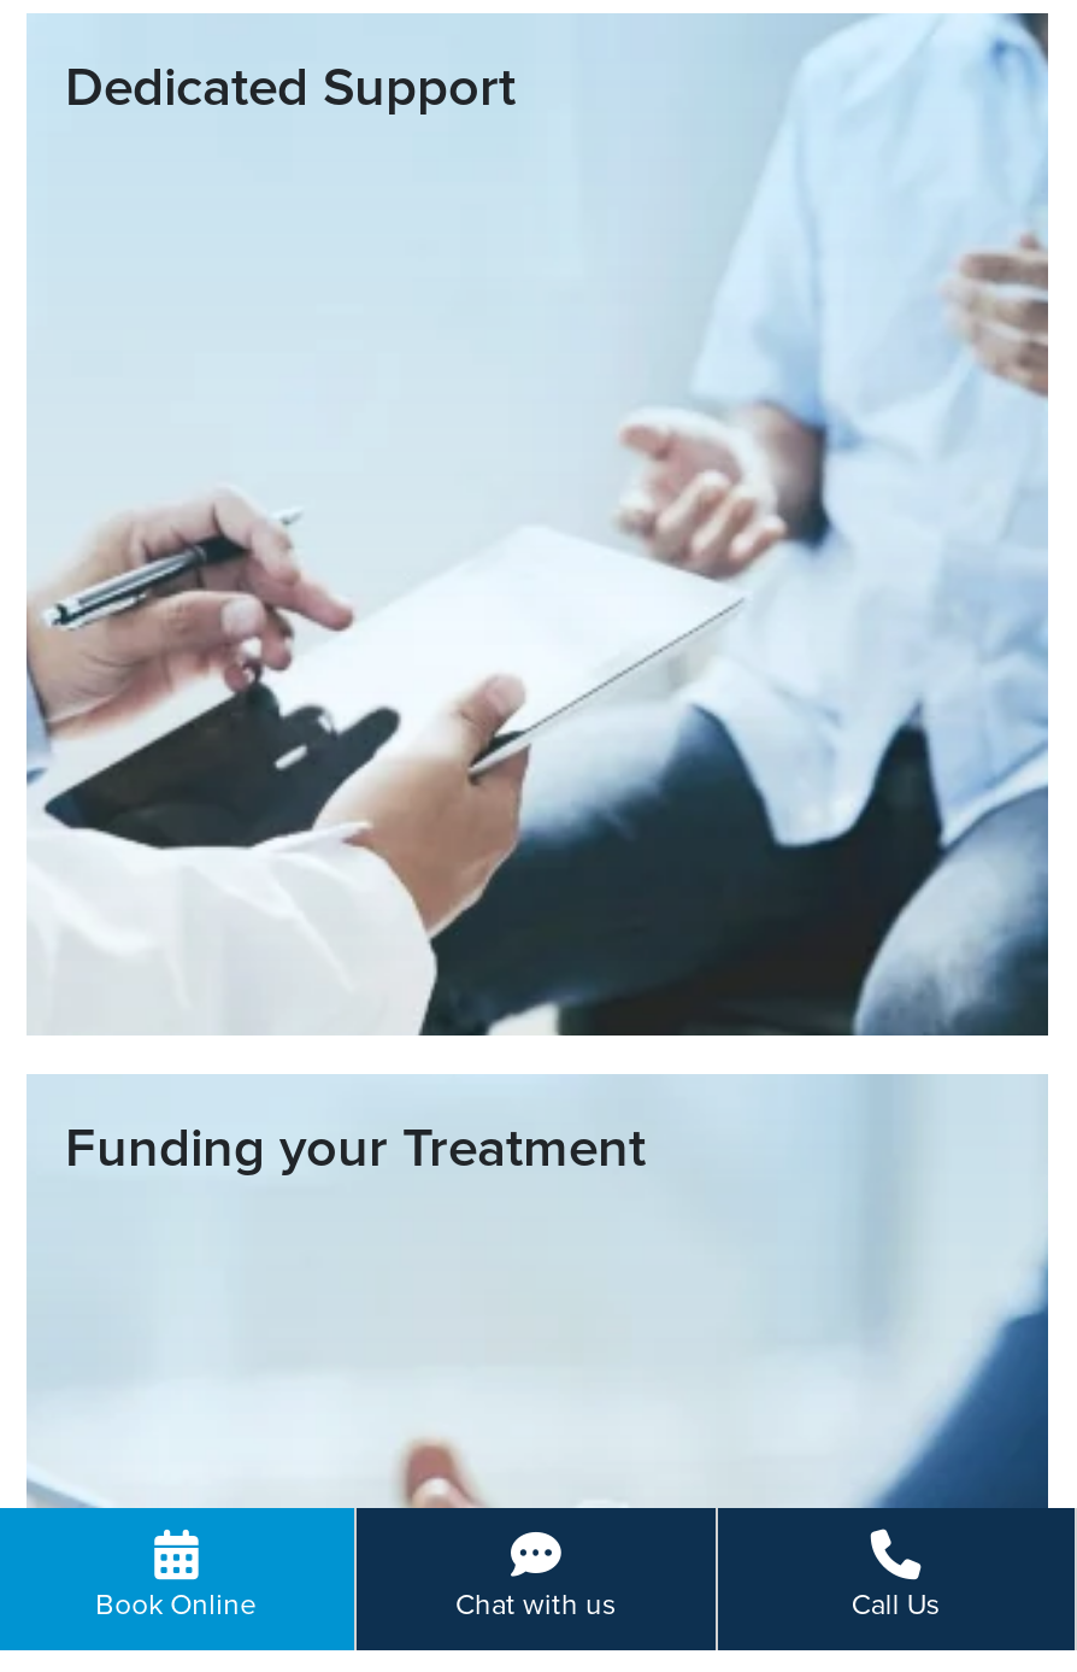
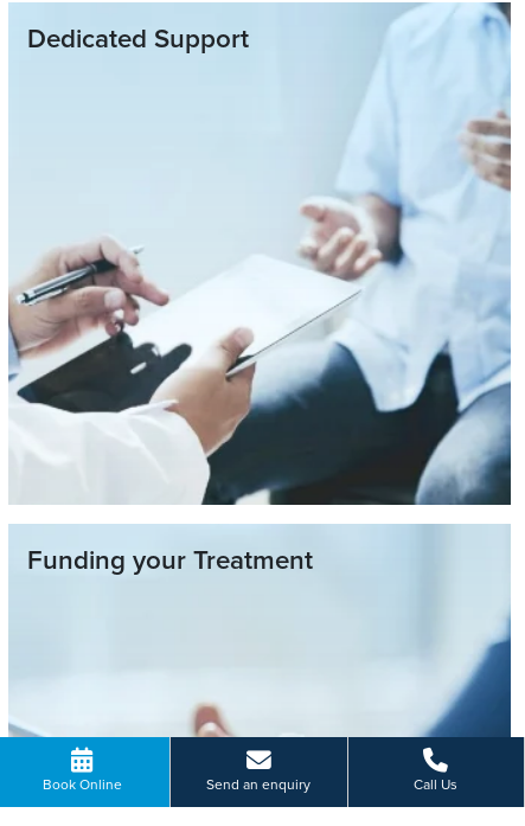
- Chat with us
+ Send an enquiry
